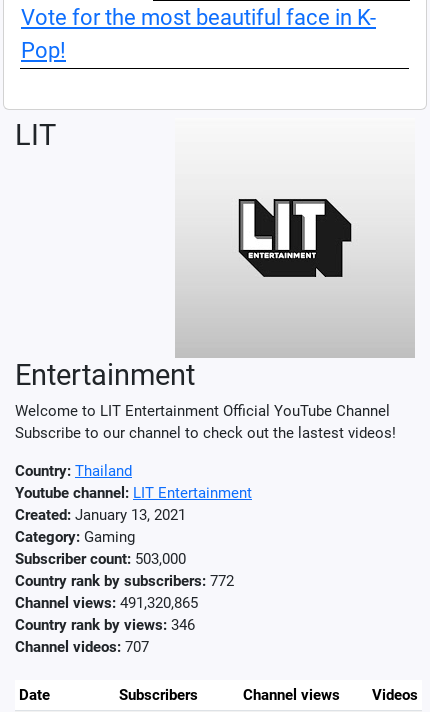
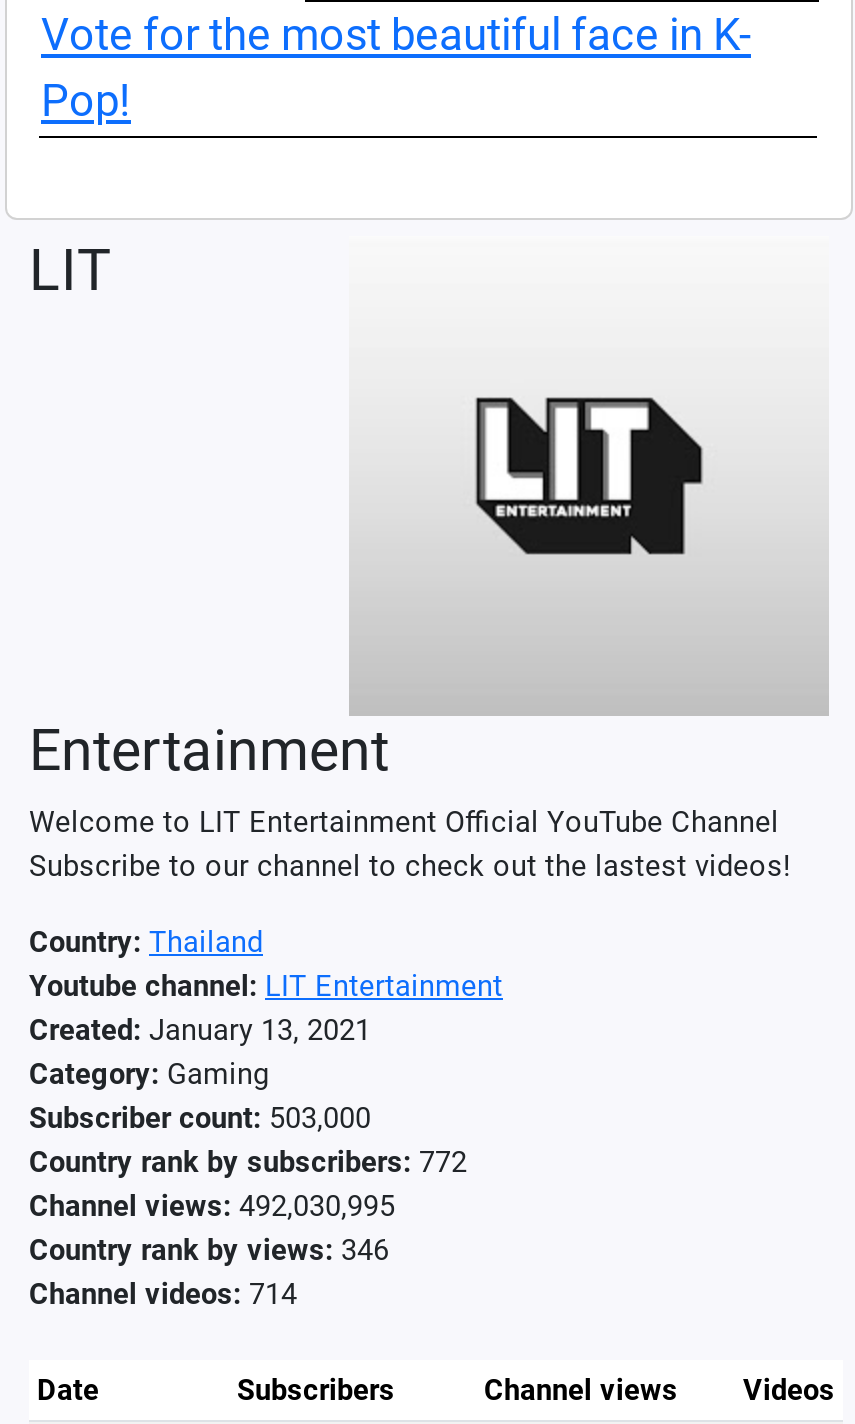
- Channel views: 491,320,865
+ Channel views: 492,030,995

- Channel videos: 707
+ Channel videos: 714
